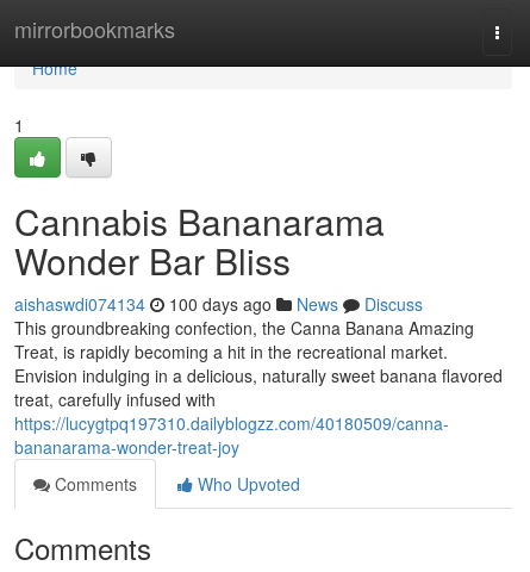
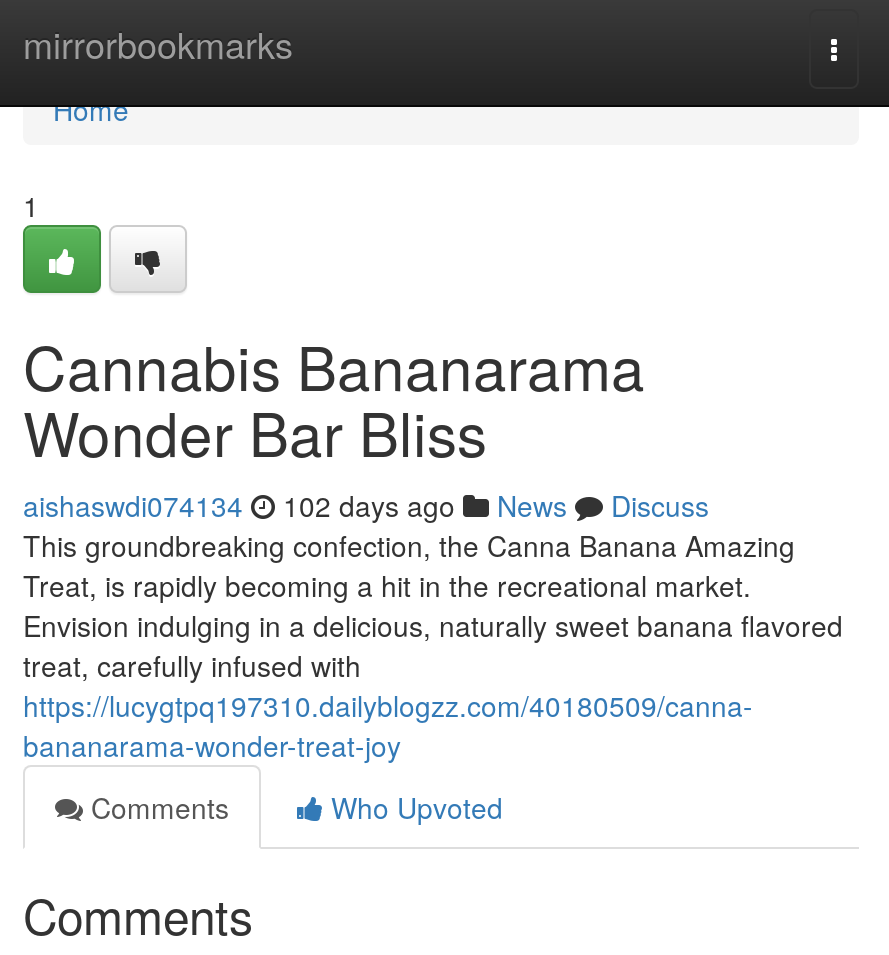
- aishaswdi074134 100 days ago News Discuss
+ aishaswdi074134 102 days ago News Discuss
